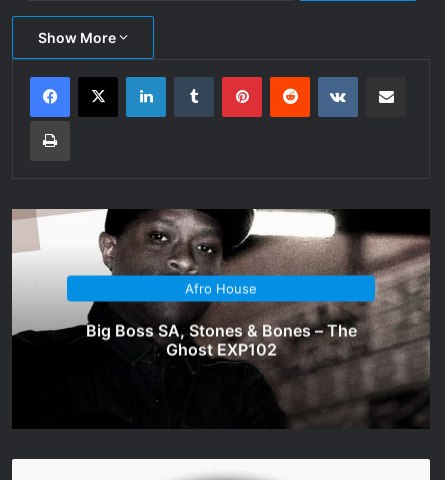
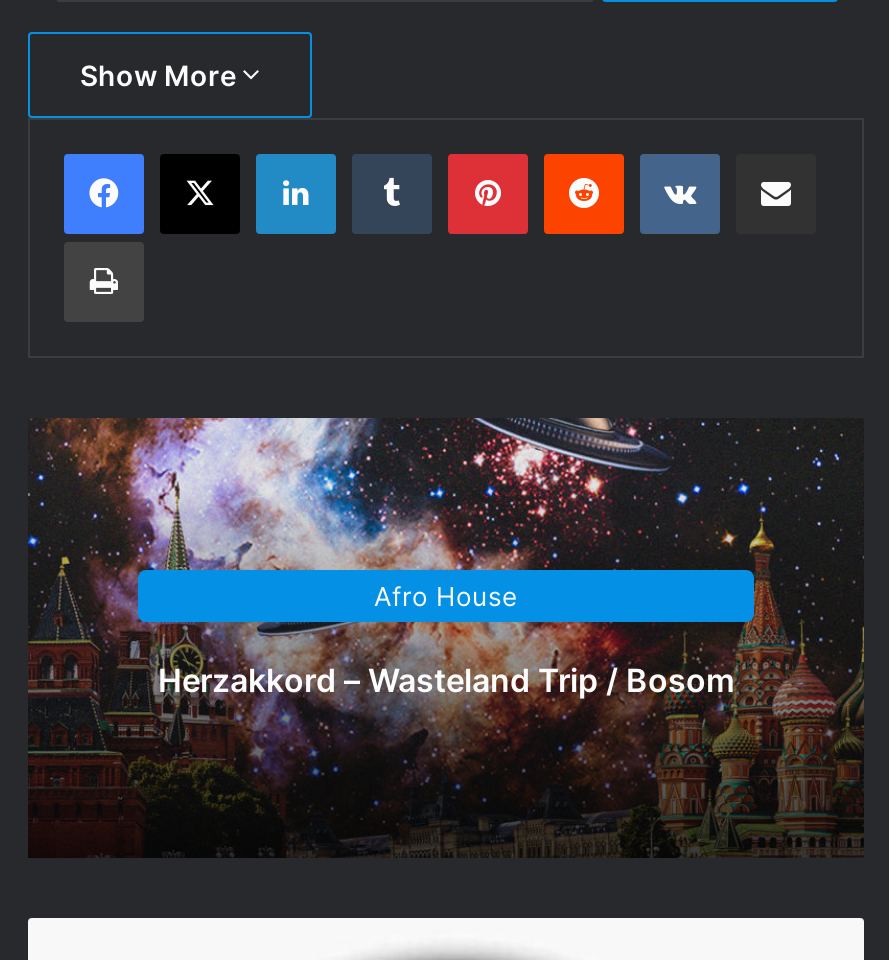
- [image]
- Big Boss SA, Stones & Bones – The
- Ghost EXP102
+ [image]
+ Herzakkord – Wasteland Trip / Bosom
